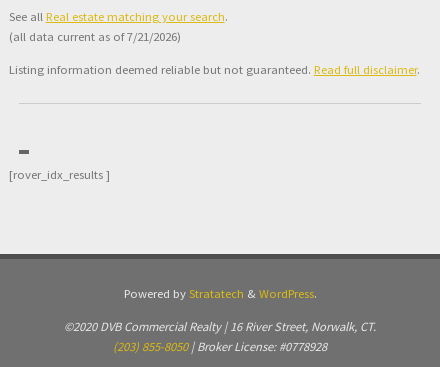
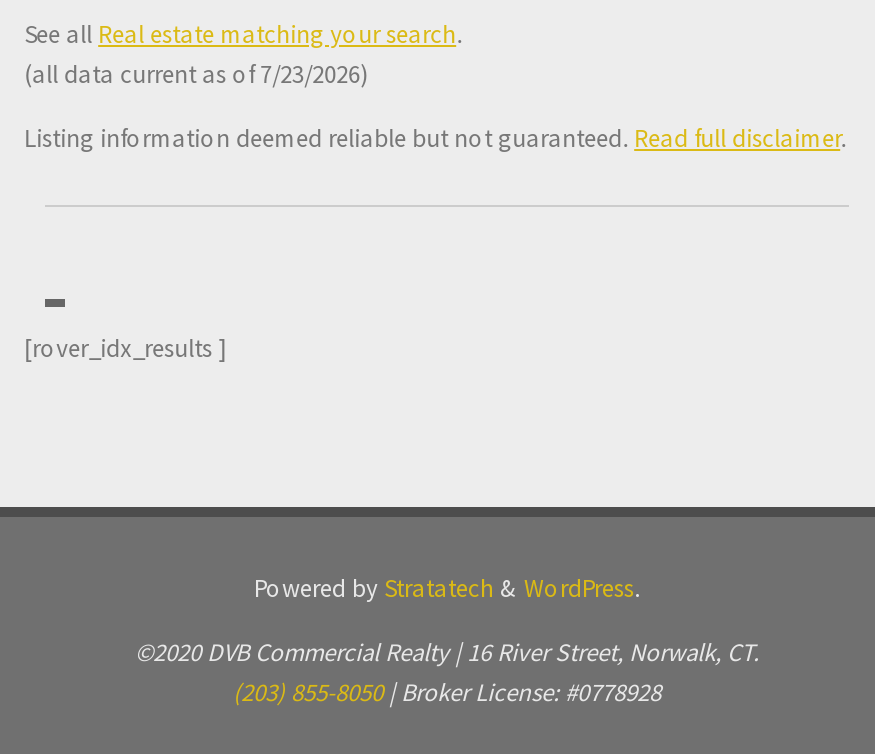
- (all data current as of 7/21/2026)
+ (all data current as of 7/23/2026)
